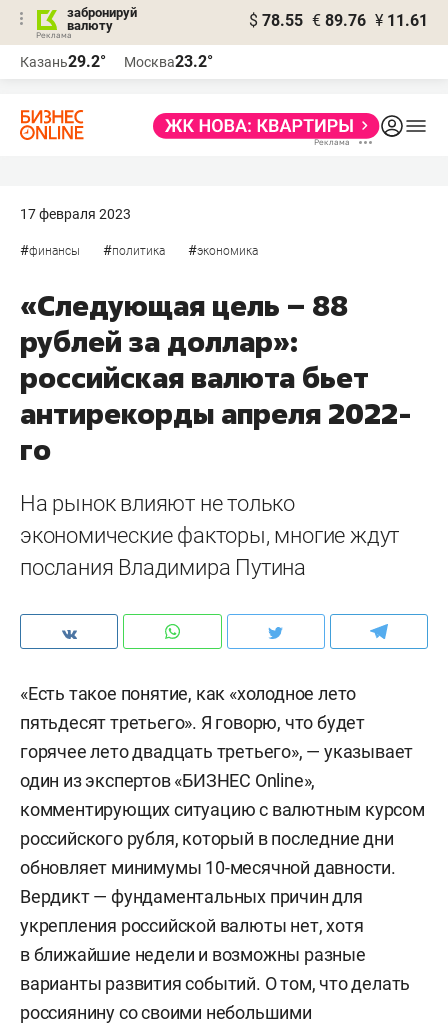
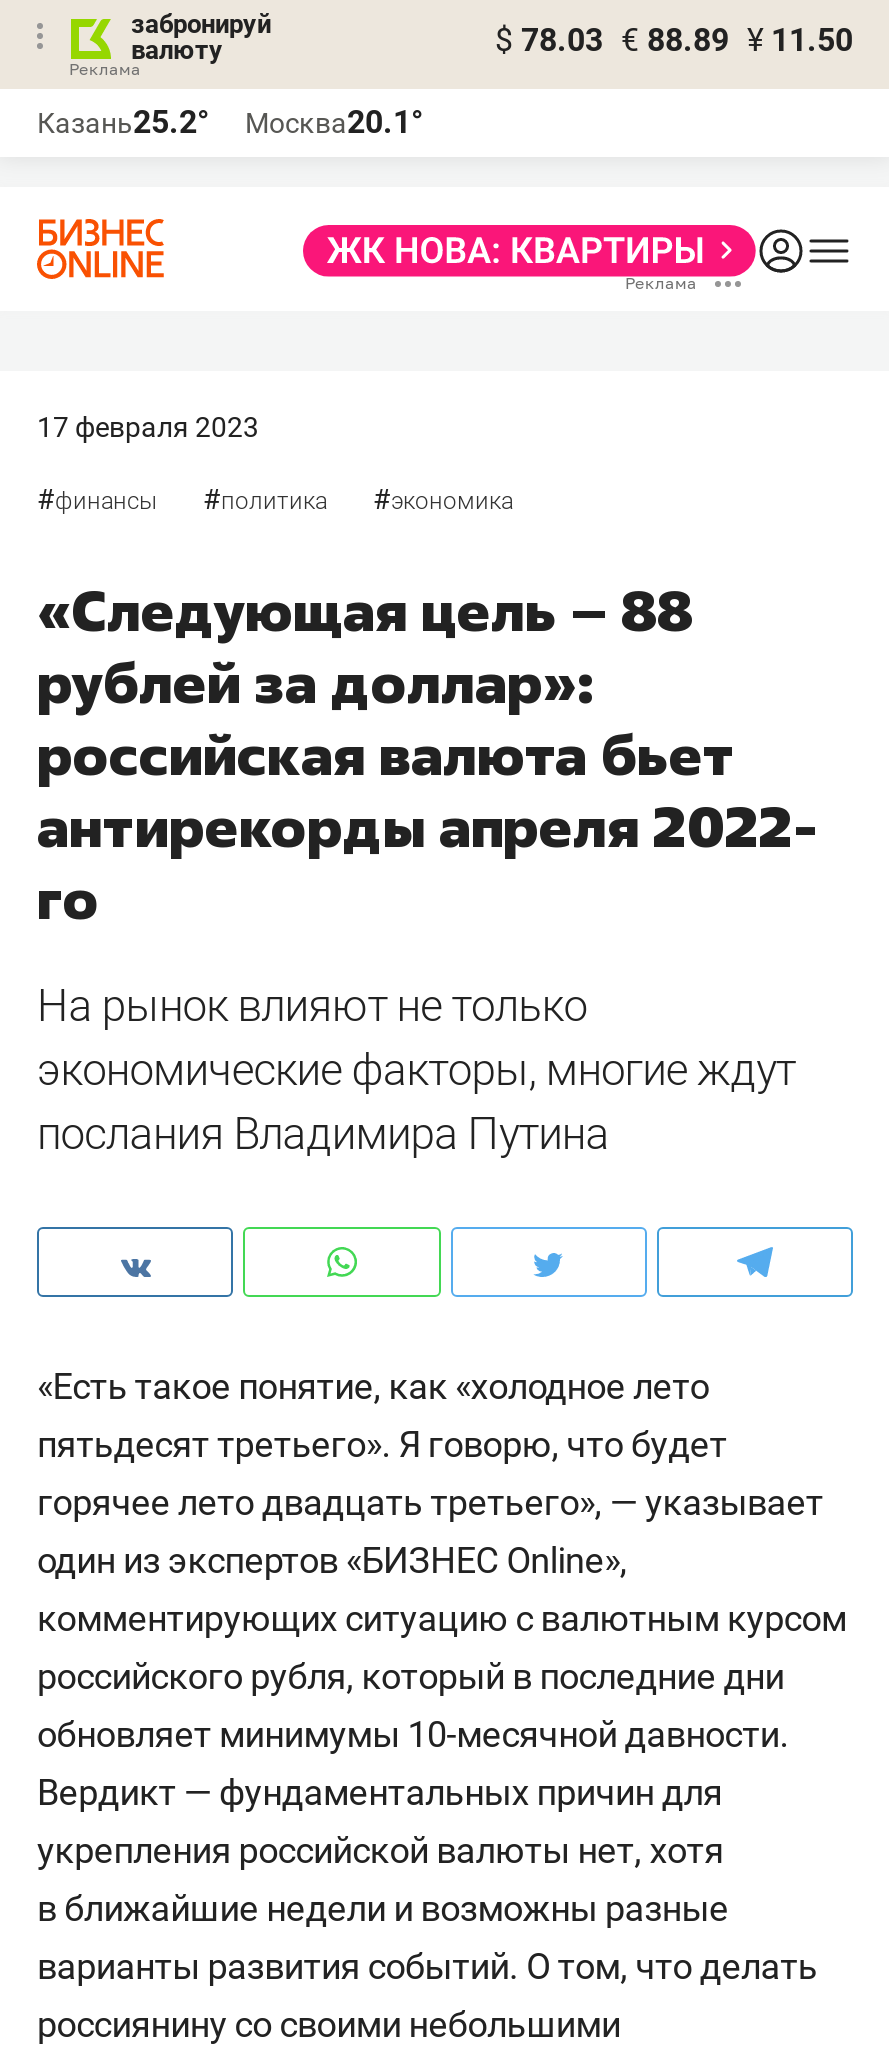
- $ 78.55 € 89.76 ¥ 11.61
+ $ 78.03 € 88.89 ¥ 11.50

- Казань29.2°
+ Казань25.2°

- Москва23.2°
+ Москва20.1°
